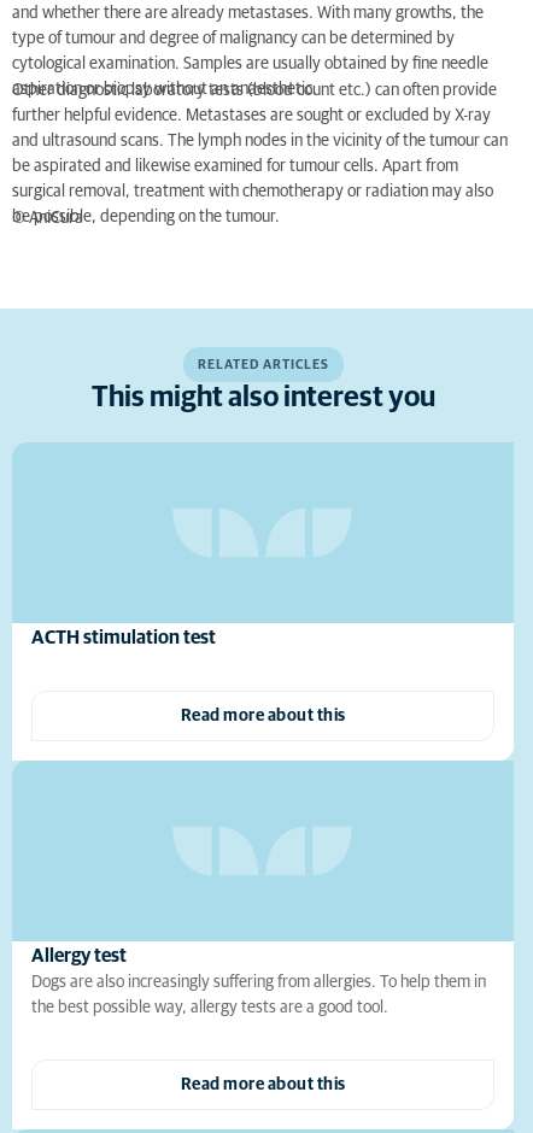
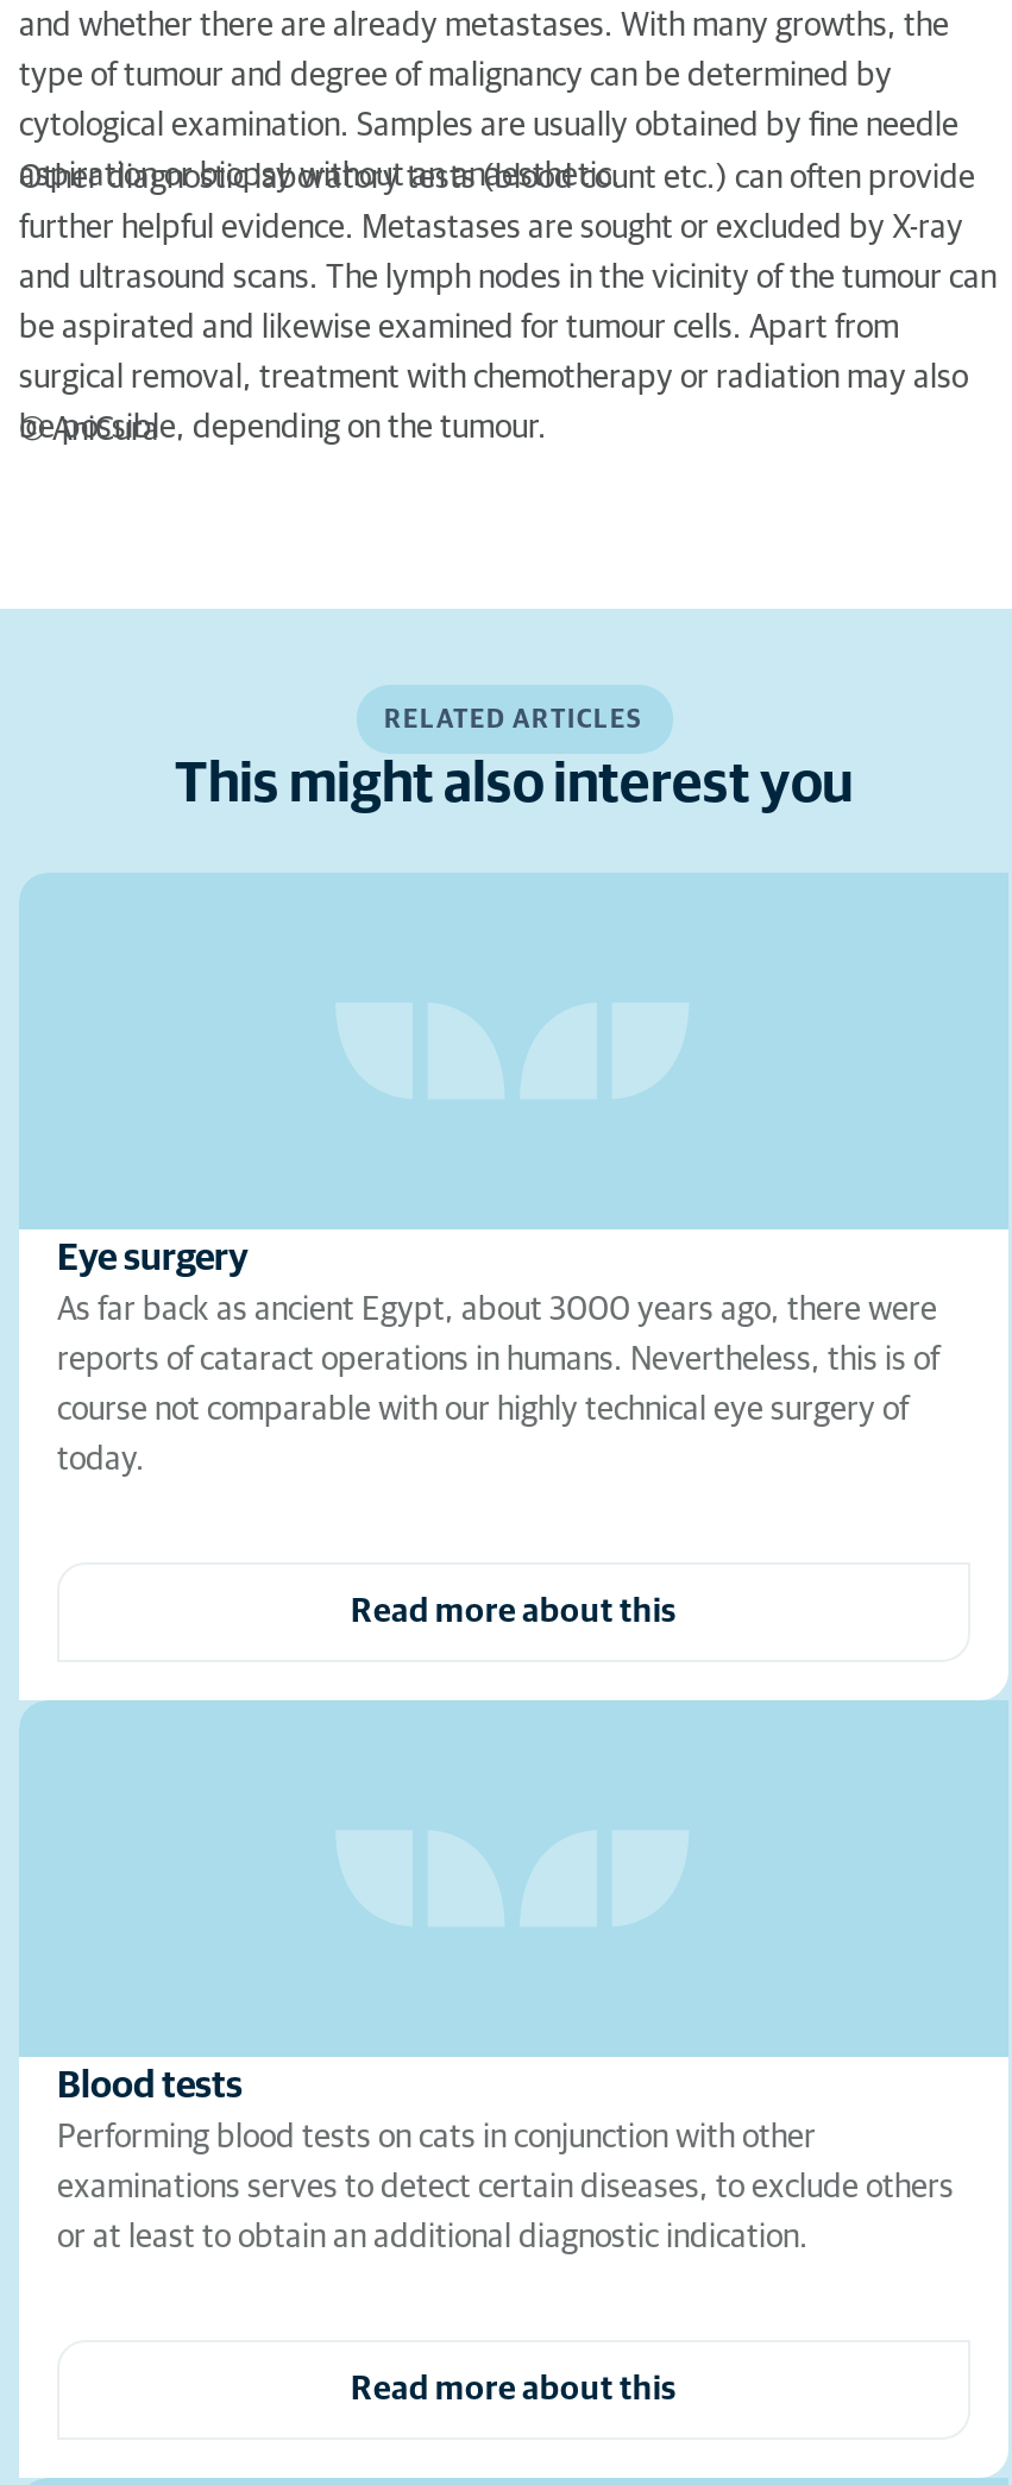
- ACTH stimulation test
+ Eye surgery
+ As far back as ancient Egypt, about 3000 years ago, there were
+ reports of cataract operations in humans. Nevertheless, this is of
+ course not comparable with our highly technical eye surgery of
+ today.

- Allergy test
- Dogs are also increasingly suffering from allergies. To help them in
- the best possible way, allergy tests are a good tool.
+ Blood tests
+ Performing blood tests on cats in conjunction with other
+ examinations serves to detect certain diseases, to exclude others
+ or at least to obtain an additional diagnostic indication.
